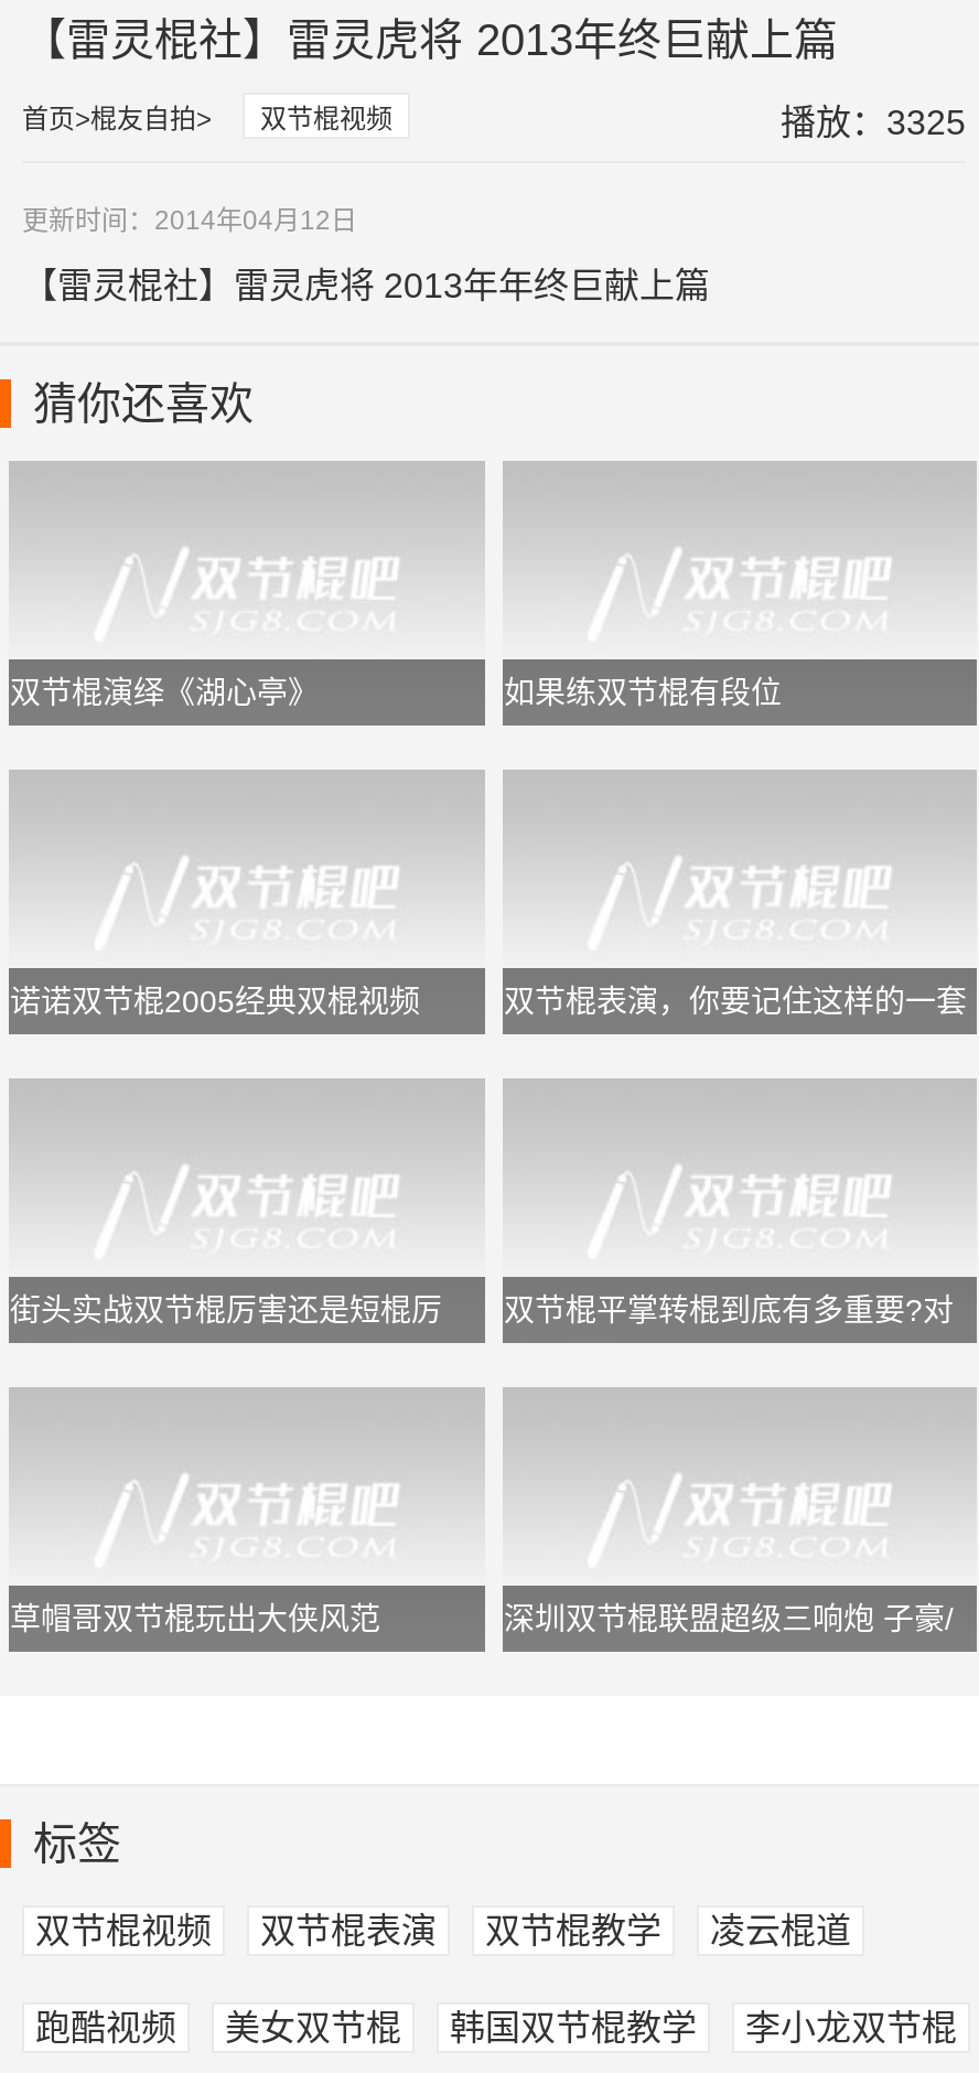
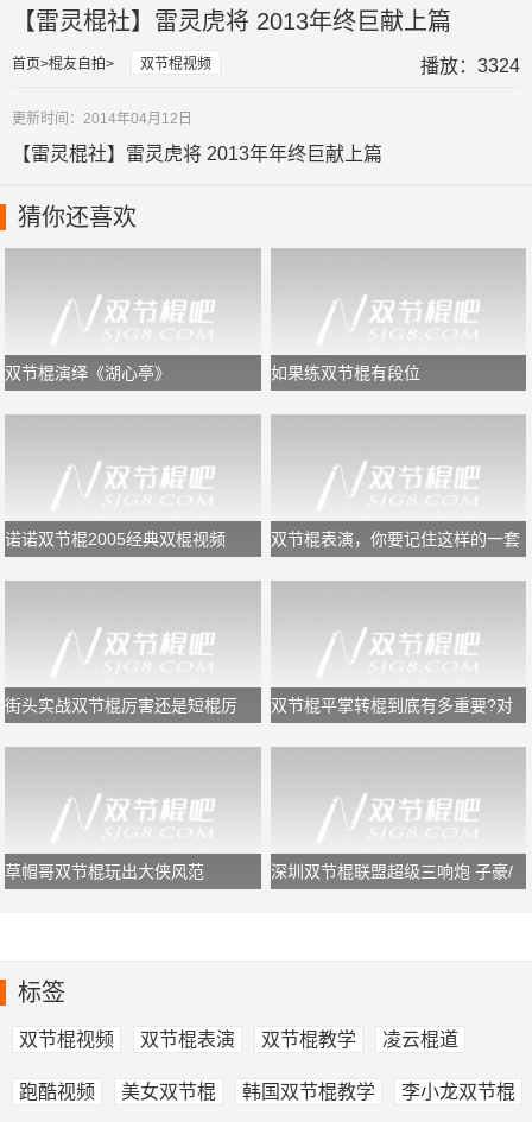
- 播放：3325
+ 播放：3324
